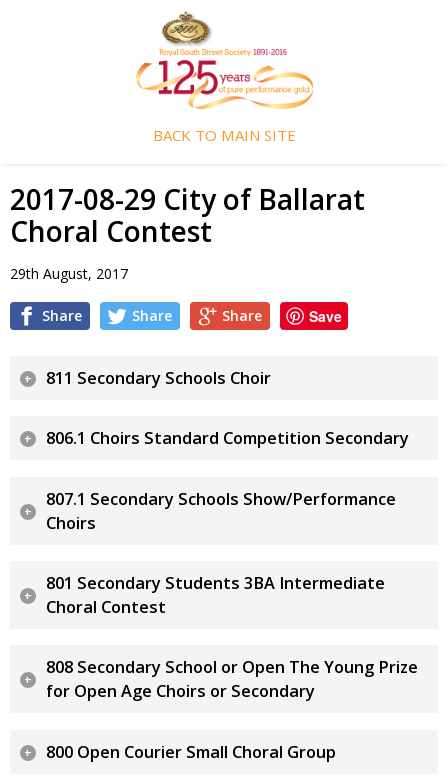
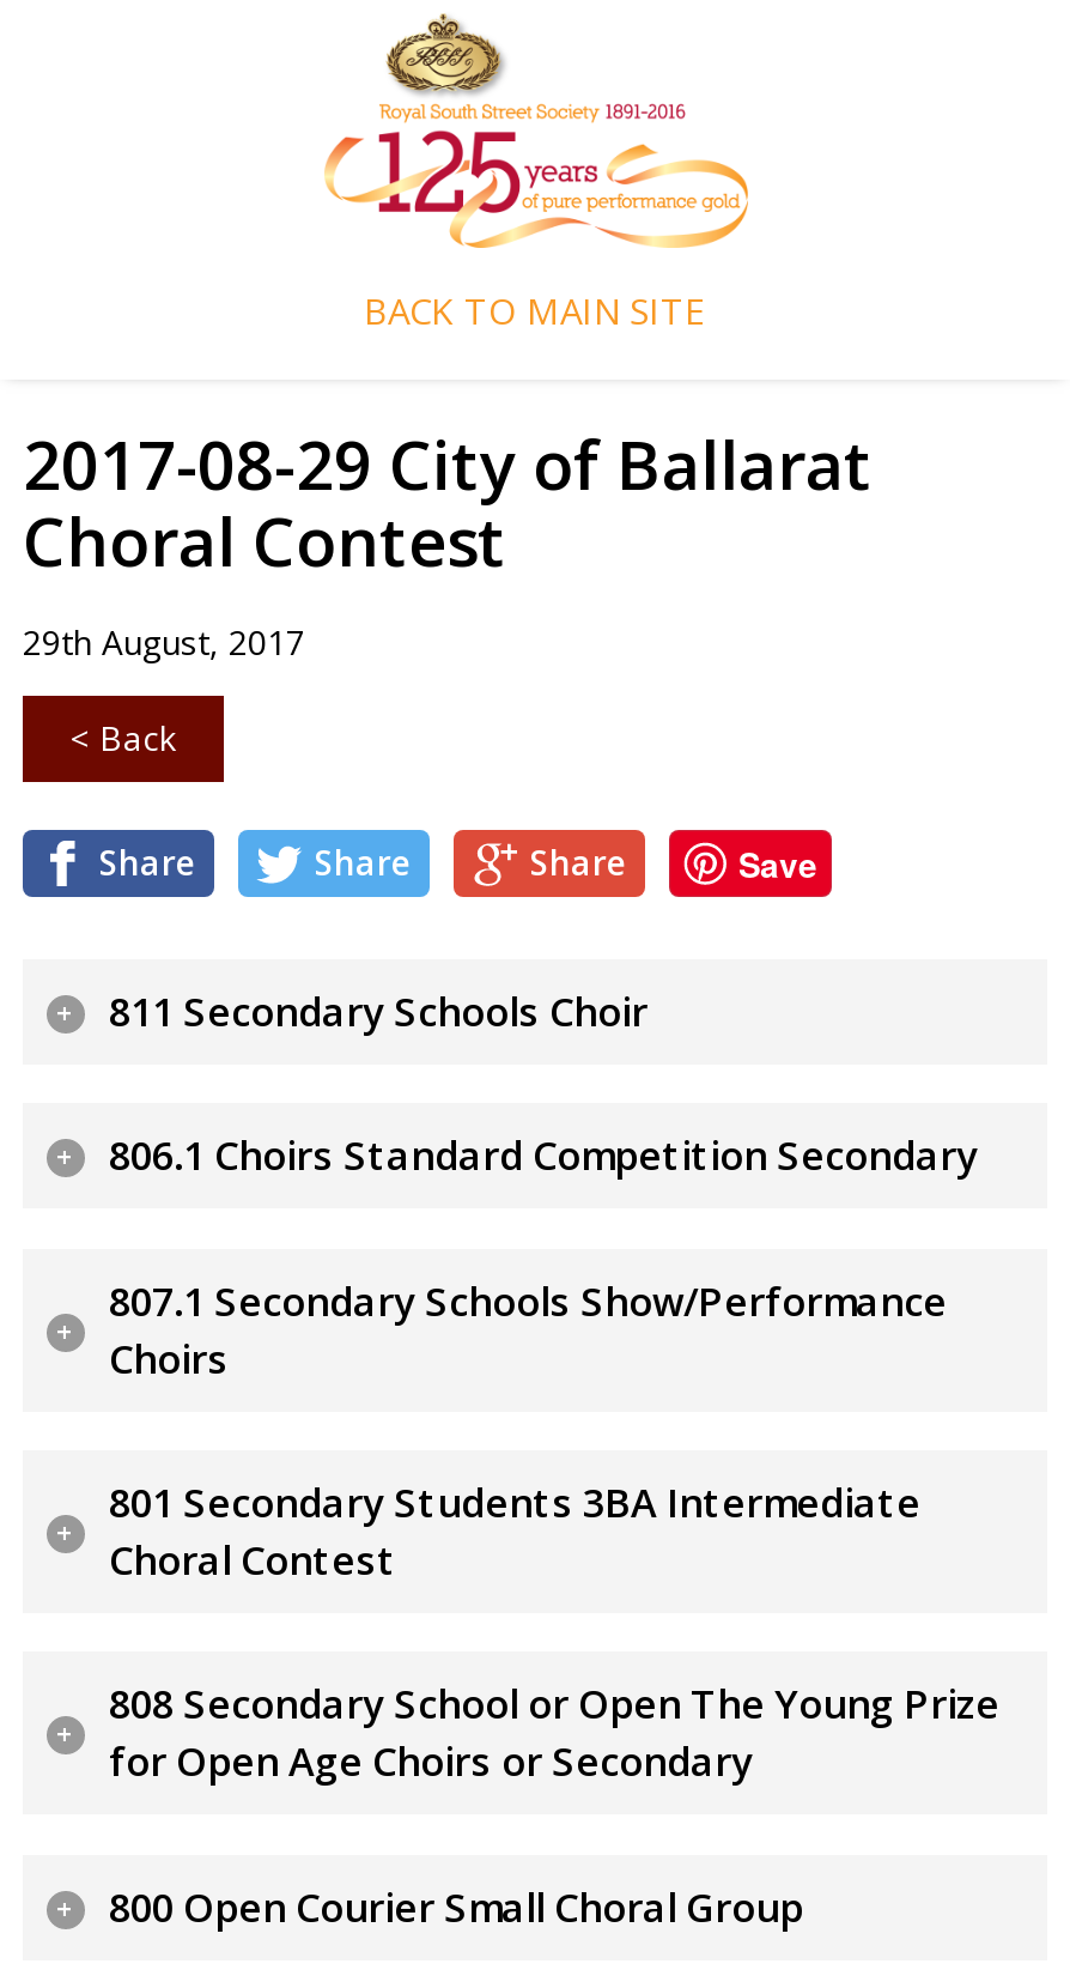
+ < Back
